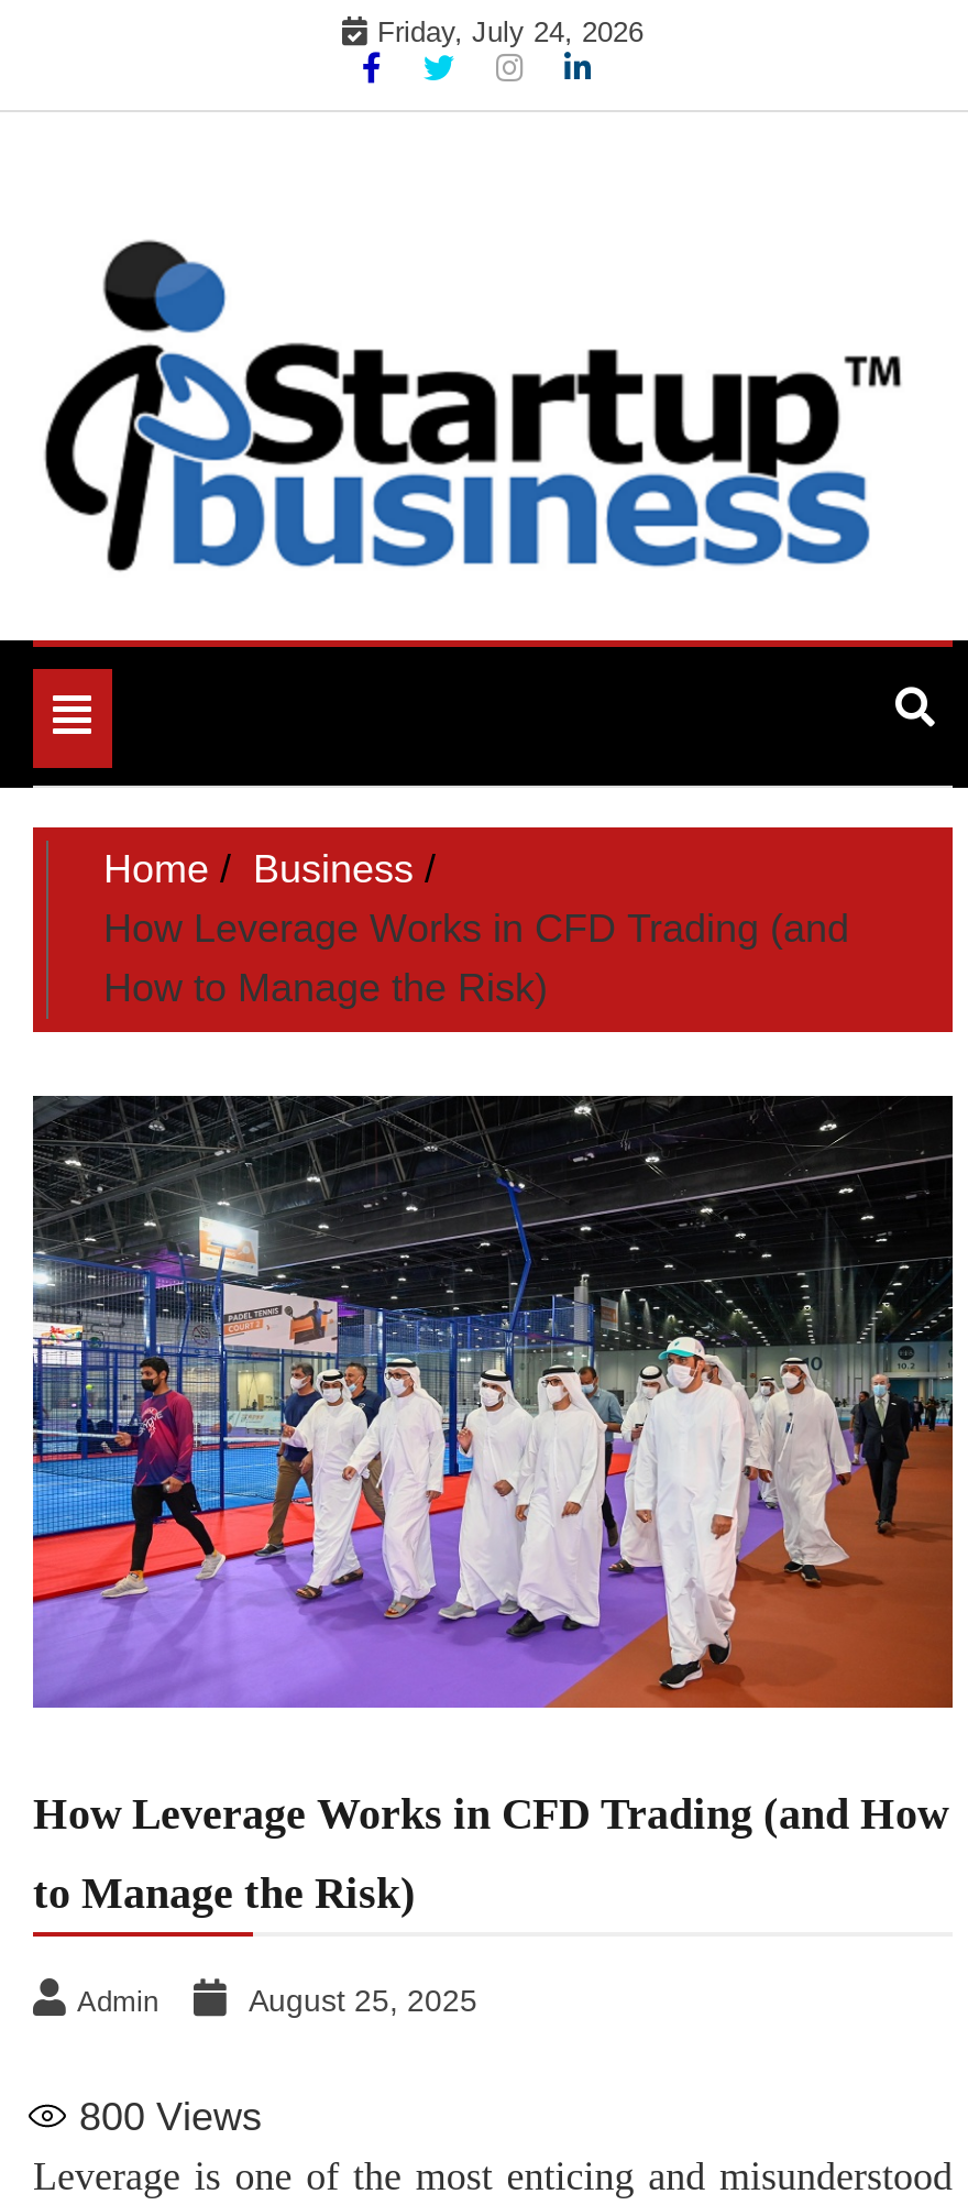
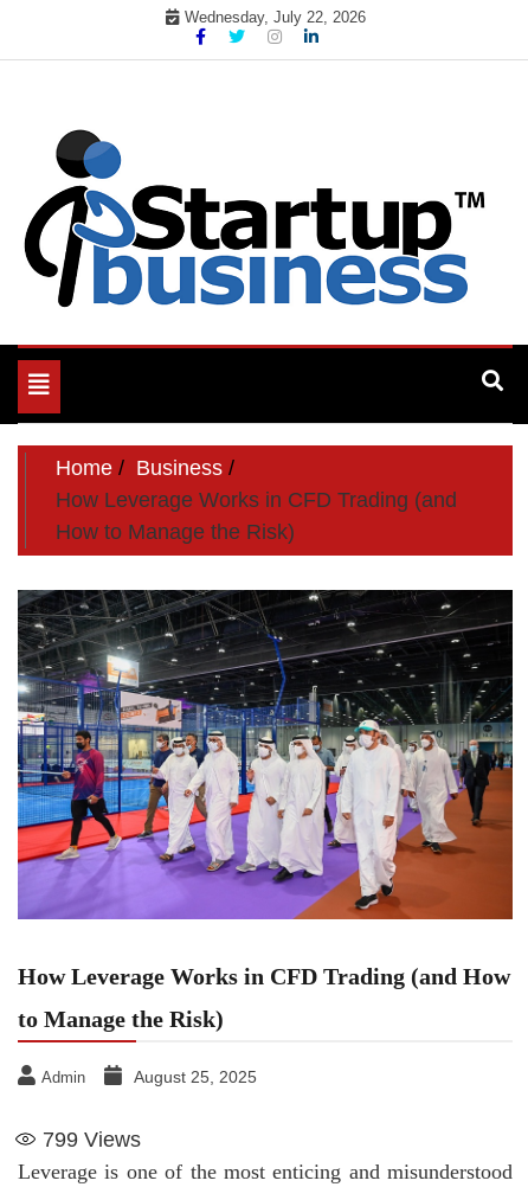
- Friday, July 24, 2026
+ Wednesday, July 22, 2026

- 800 Views
+ 799 Views
